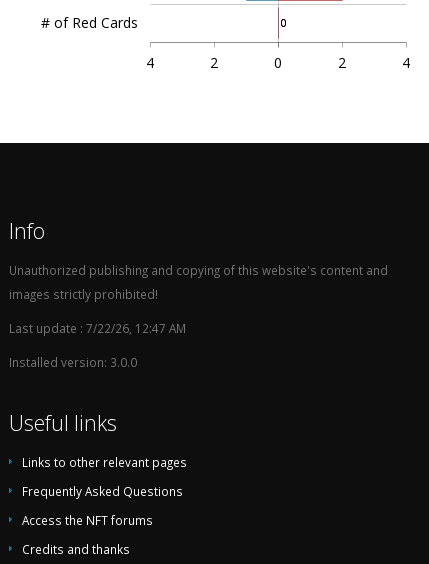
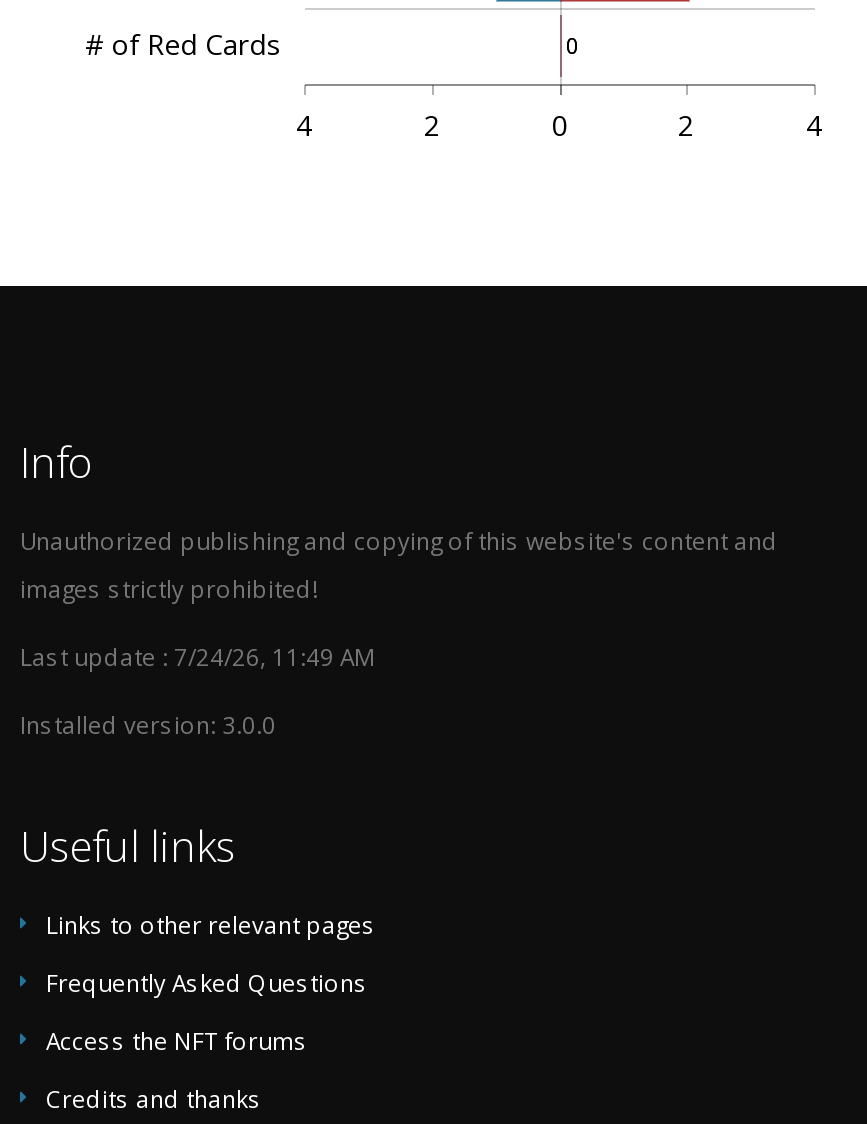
- Last update : 7/22/26, 12:47 AM
+ Last update : 7/24/26, 11:49 AM
